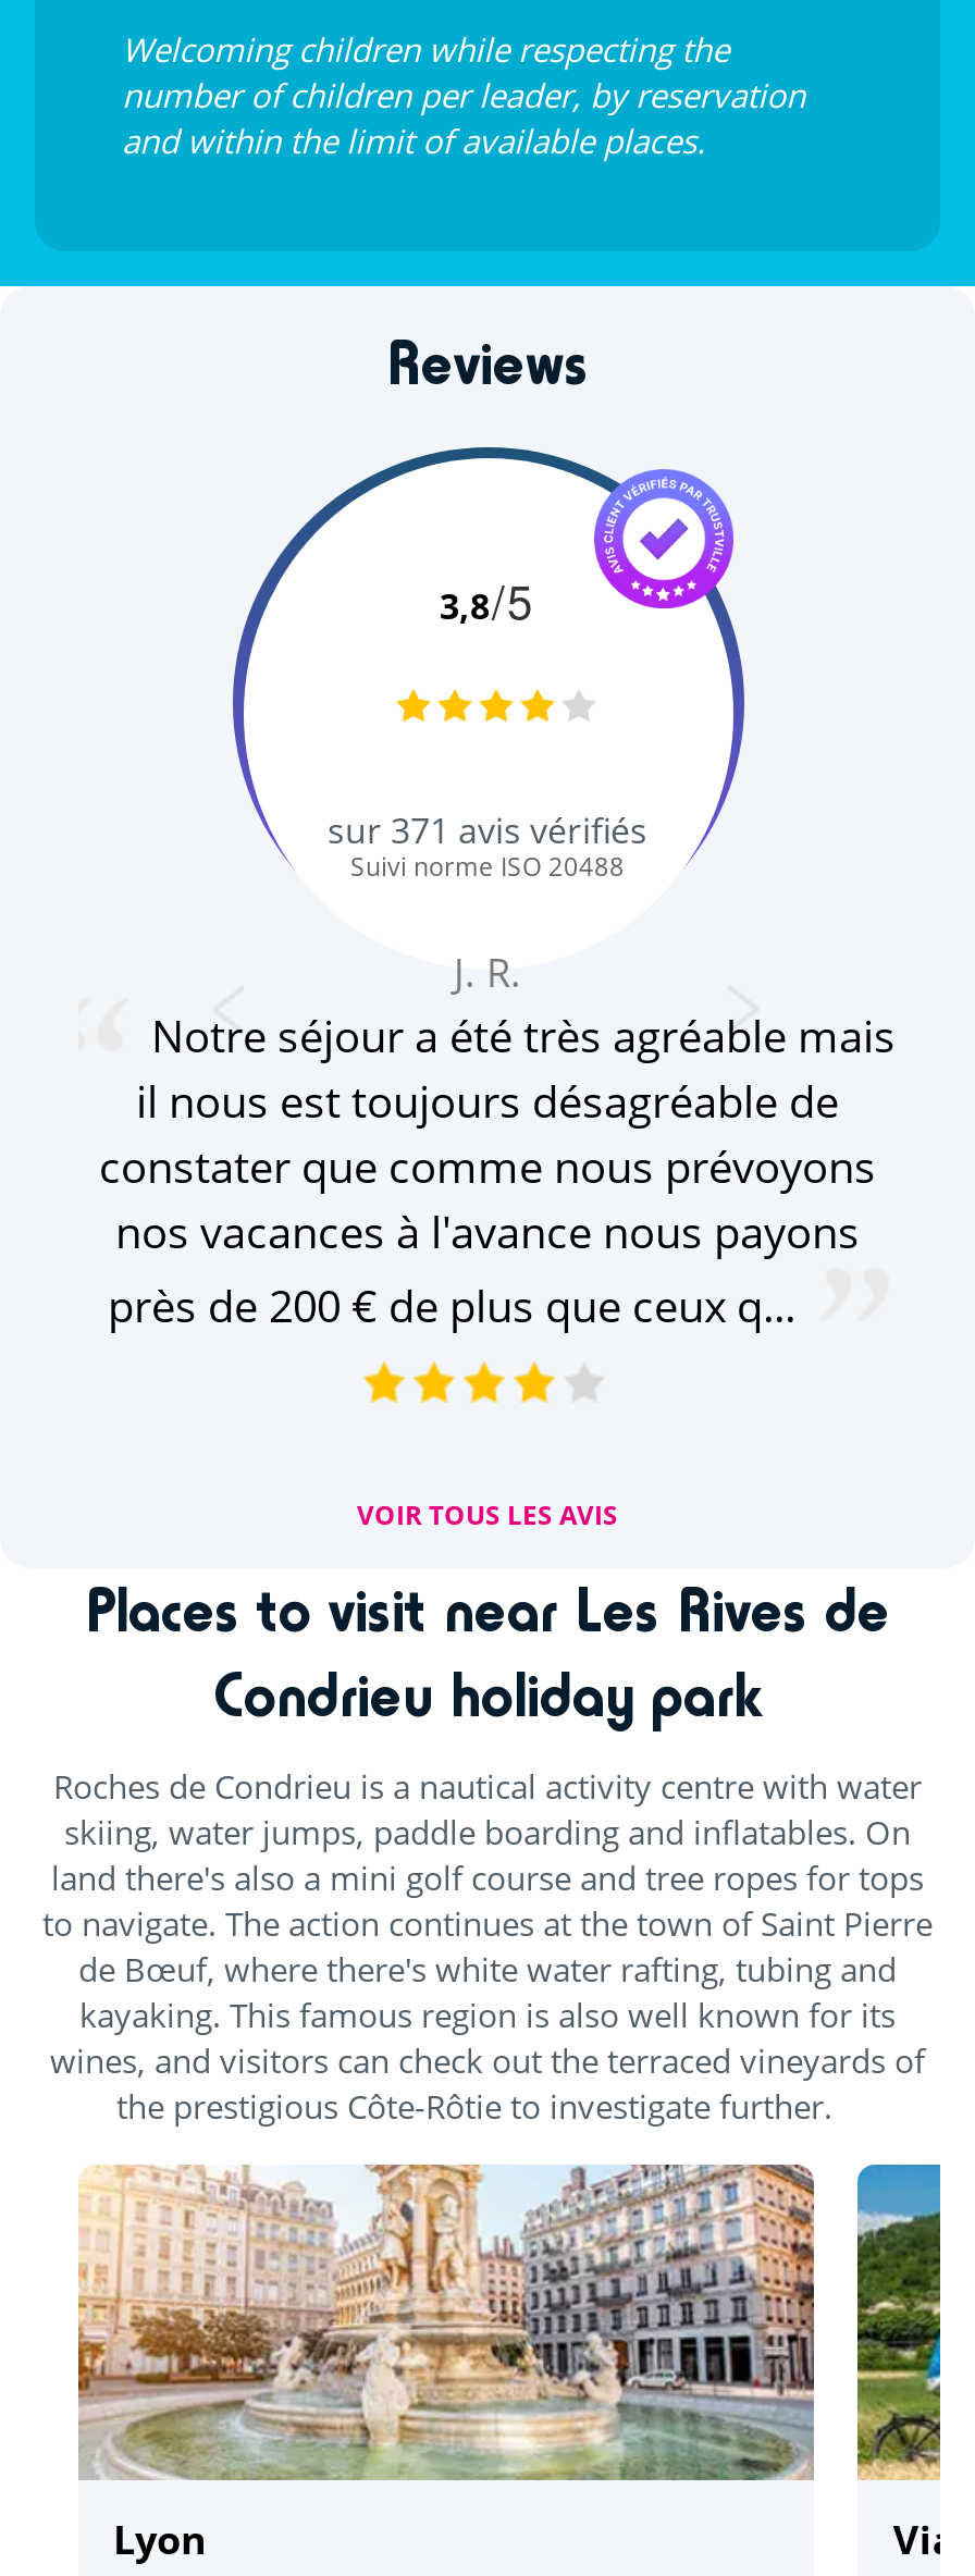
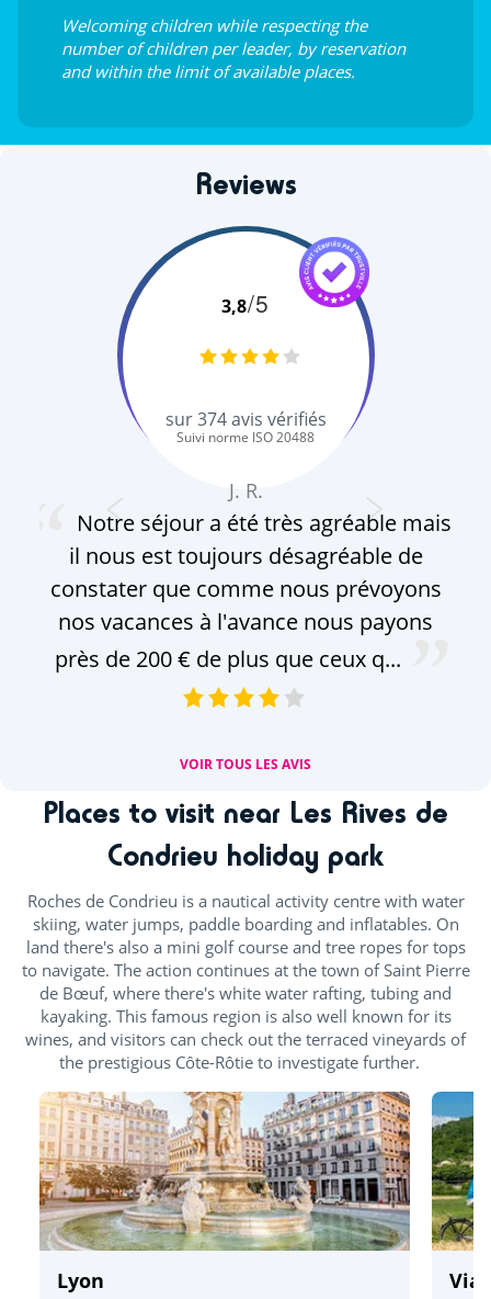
- sur 371 avis vérifiés
+ sur 374 avis vérifiés
